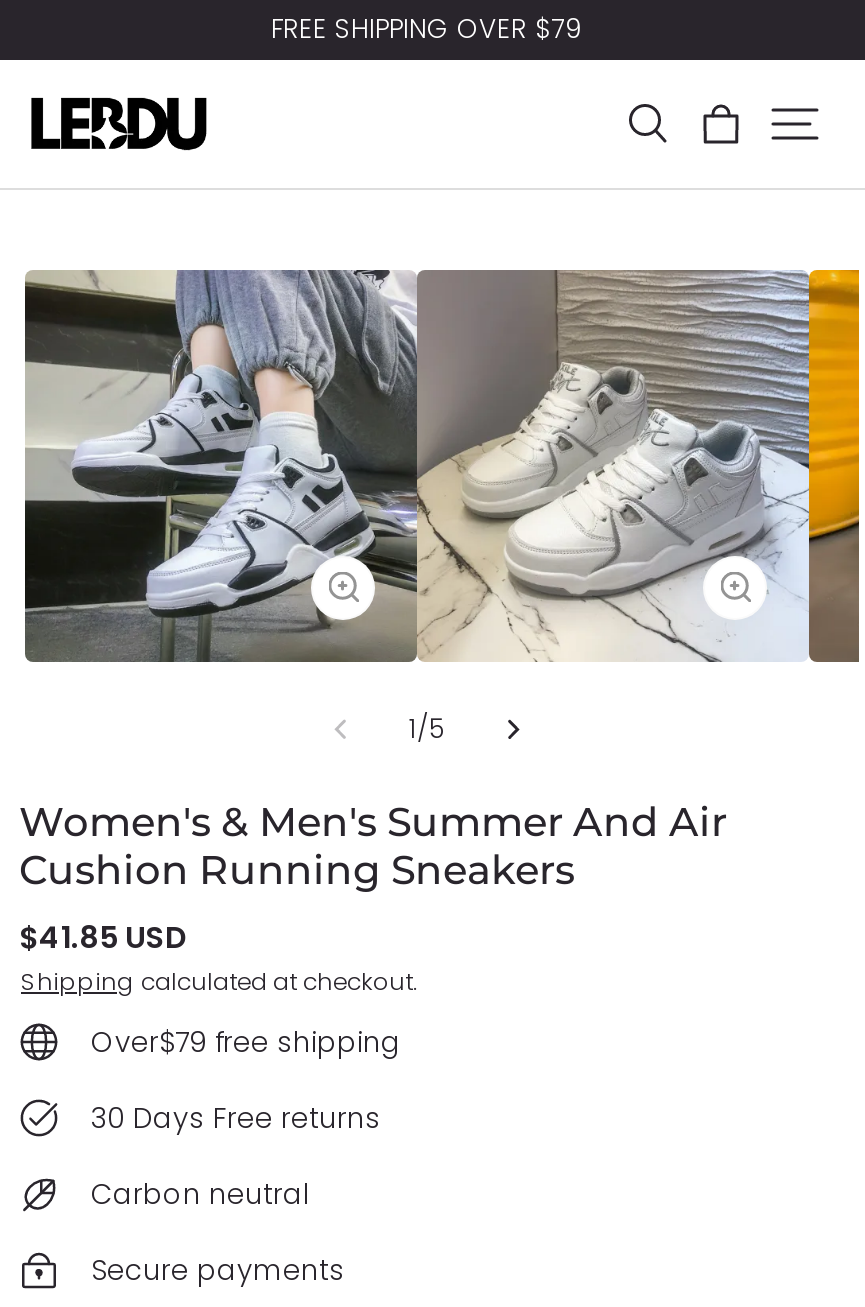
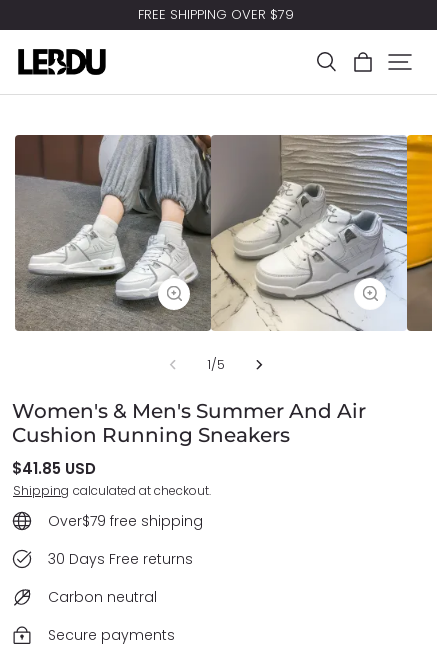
- [image]
+ [image]
